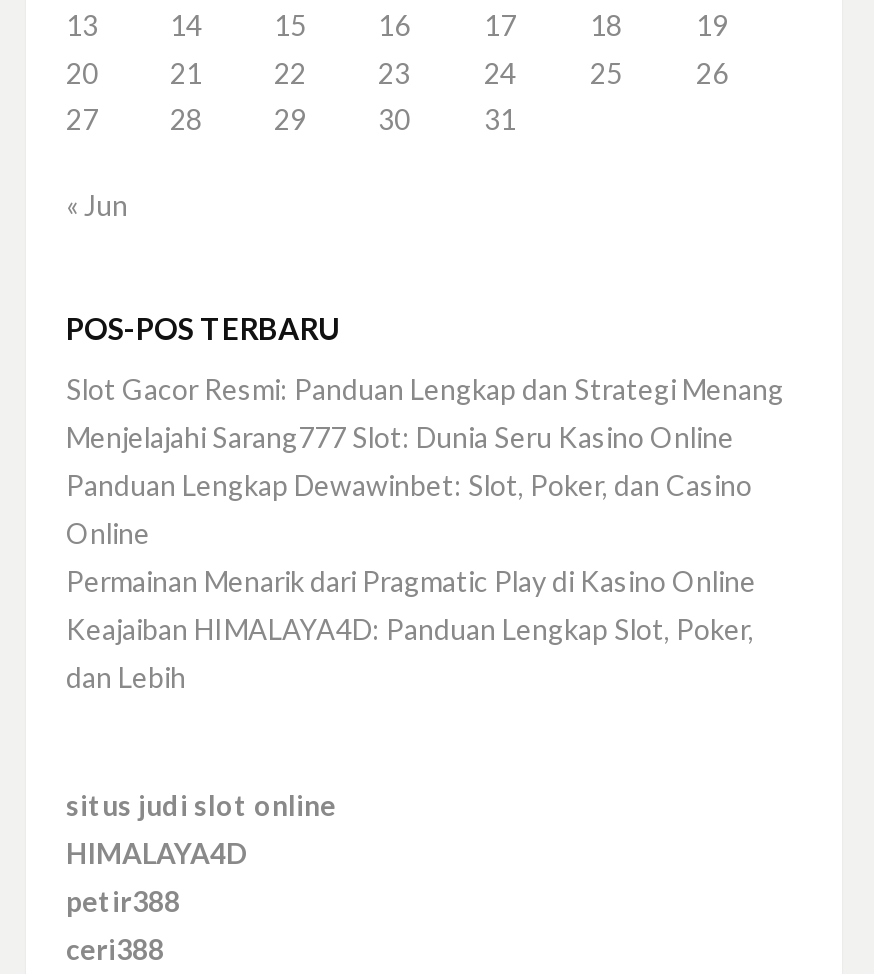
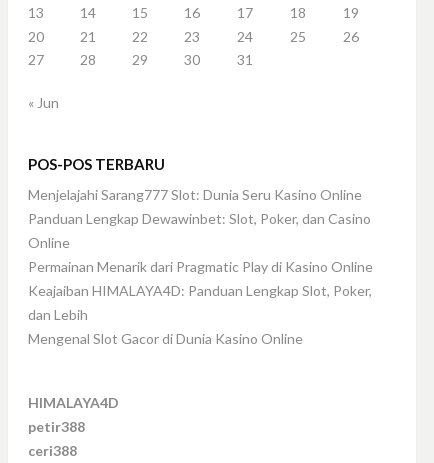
- Slot Gacor Resmi: Panduan Lengkap dan Strategi Menang

- situs judi slot online
+ Mengenal Slot Gacor di Dunia Kasino Online
